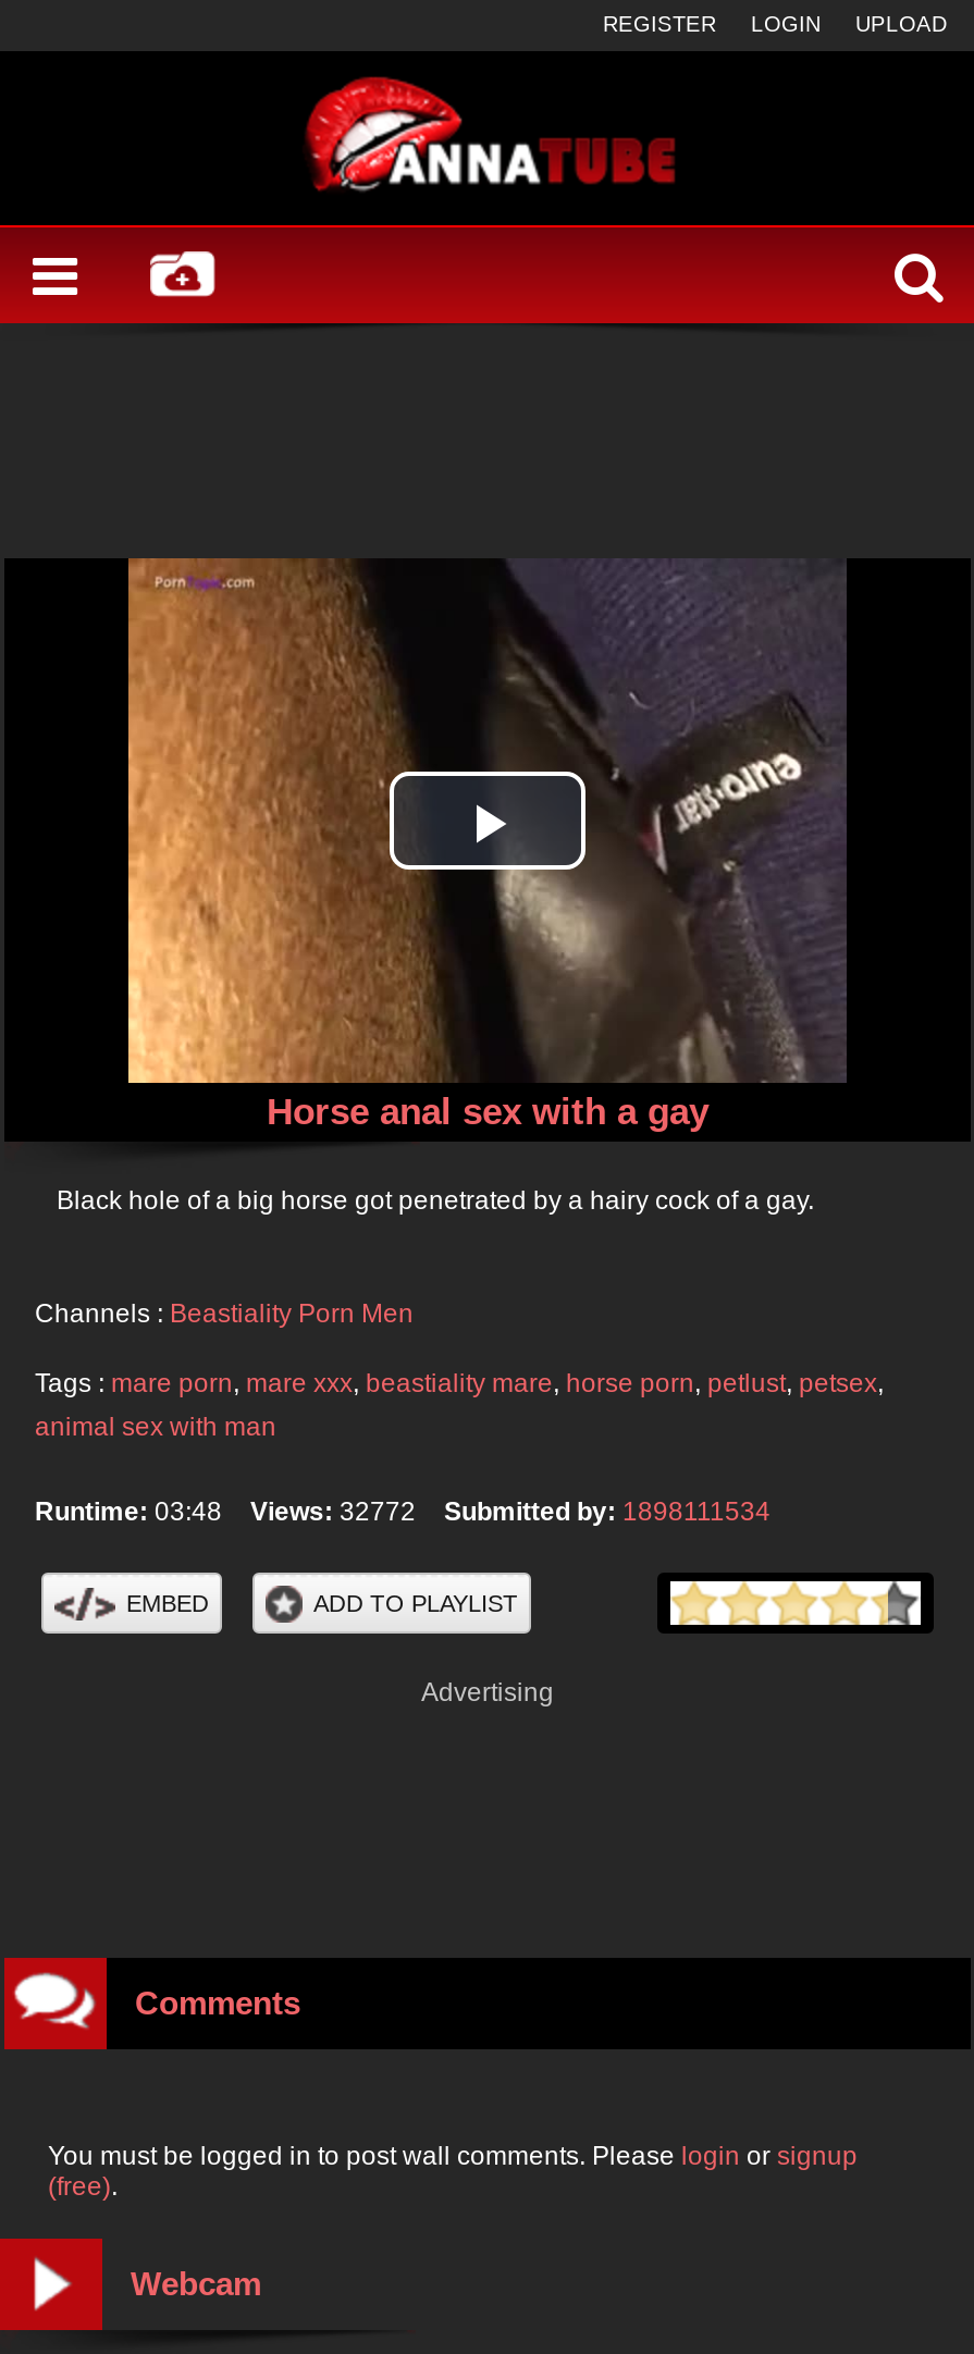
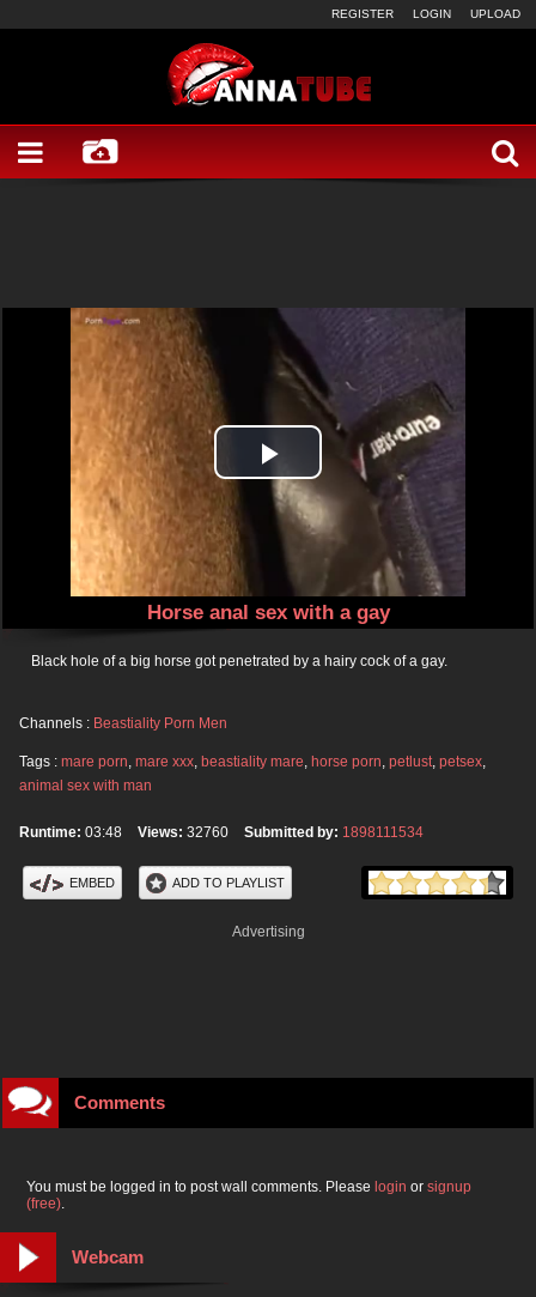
- Runtime: 03:48 Views: 32772 Submitted by: 1898111534
+ Runtime: 03:48 Views: 32760 Submitted by: 1898111534
